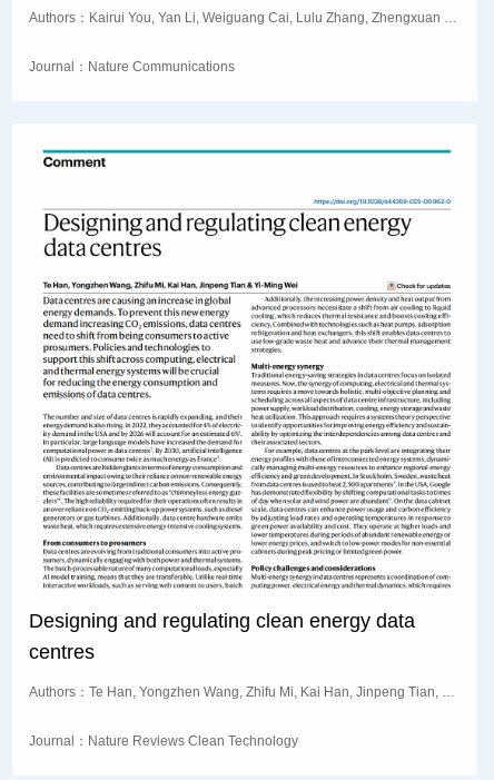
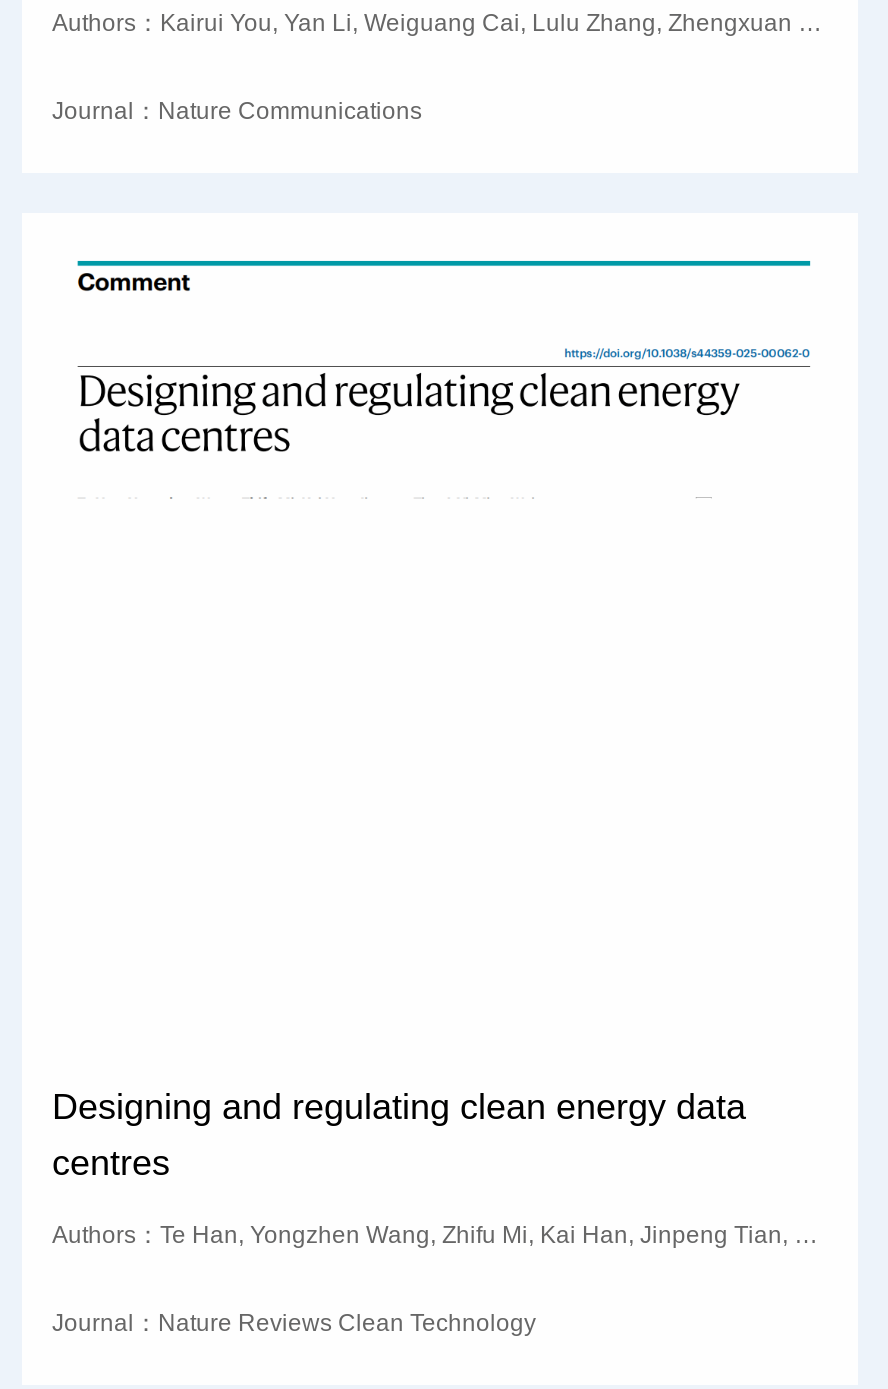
- [image]
